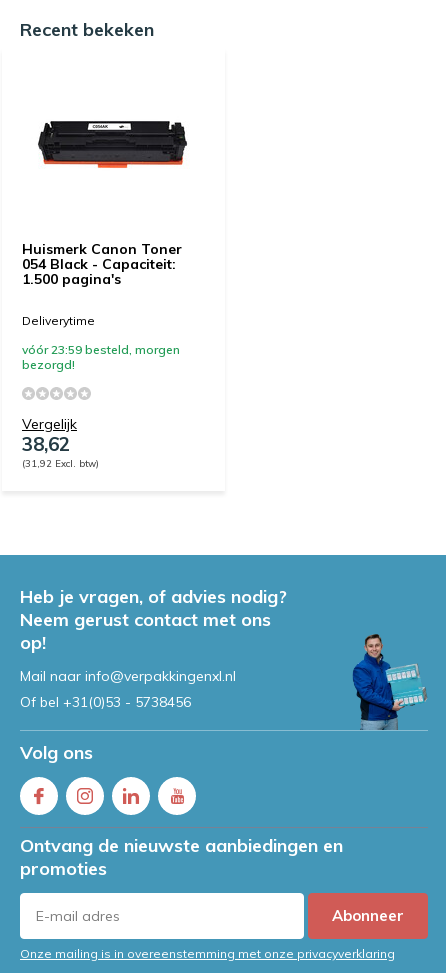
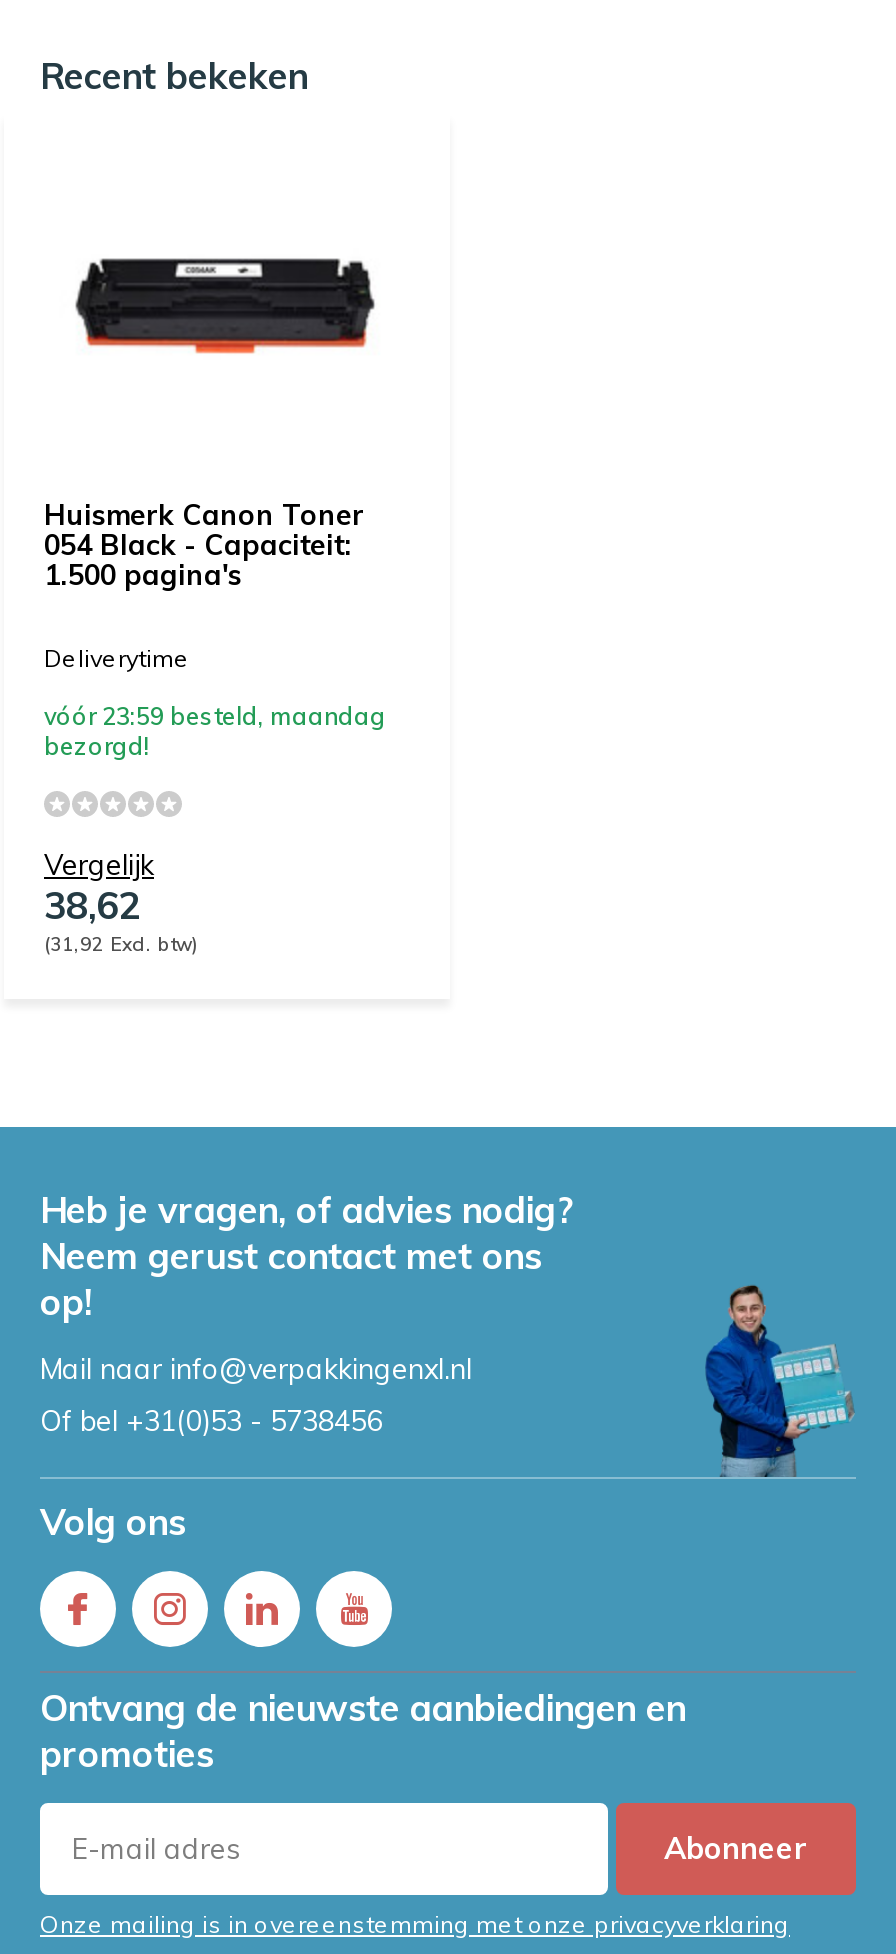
- vóór 23:59 besteld, morgen
+ vóór 23:59 besteld, maandag
